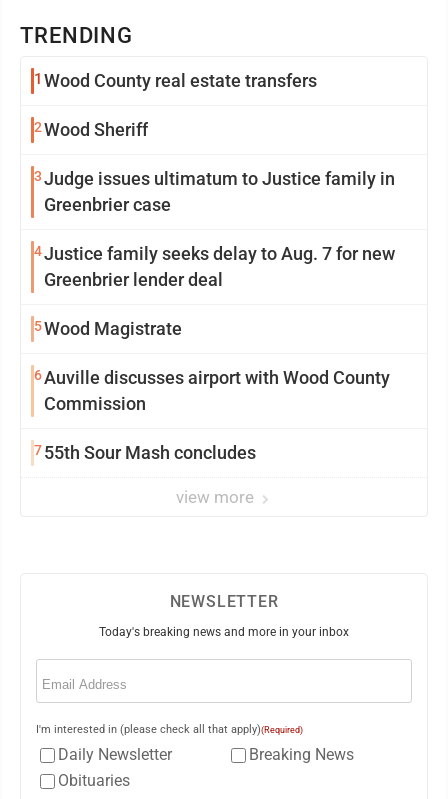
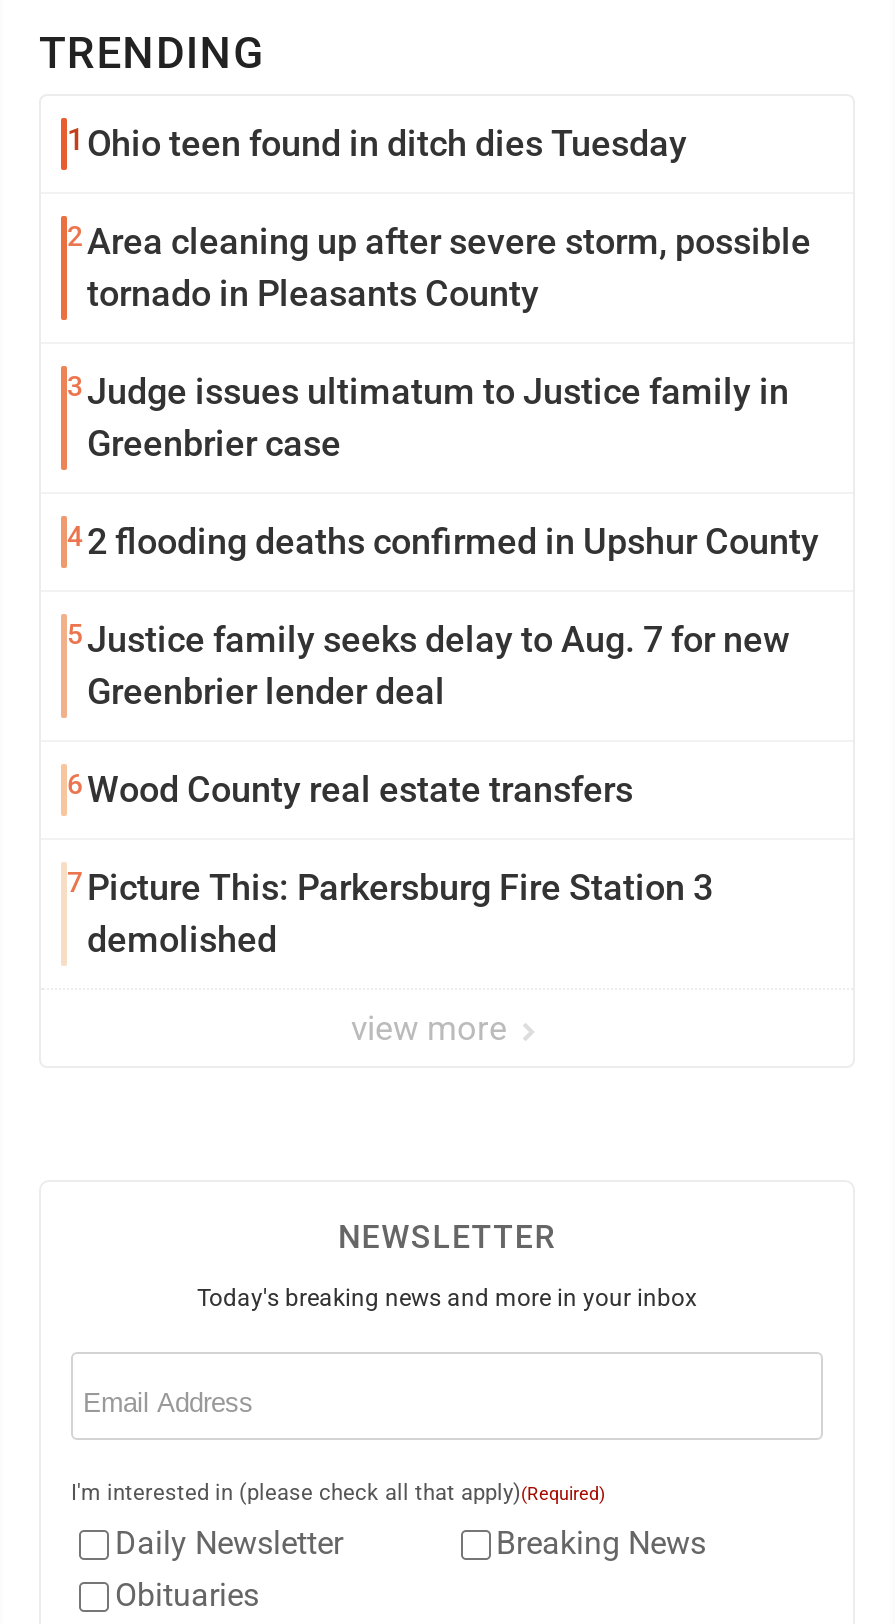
- 1 Wood County real estate transfers
+ 1 Ohio teen found in ditch dies Tuesday

- 2 Wood Sheriff
+ 2 Area cleaning up after severe storm, possible
+ tornado in Pleasants County

- 4 Justice family seeks delay to Aug. 7 for new
+ 4 2 flooding deaths confirmed in Upshur County
+ 5 Justice family seeks delay to Aug. 7 for new

moved down: Greenbrier lender deal

- 5 Wood Magistrate
- 6 Auville discusses airport with Wood County
- Commission
- 7 55th Sour Mash concludes
+ 6 Wood County real estate transfers
+ 7 Picture This: Parkersburg Fire Station 3
+ demolished
